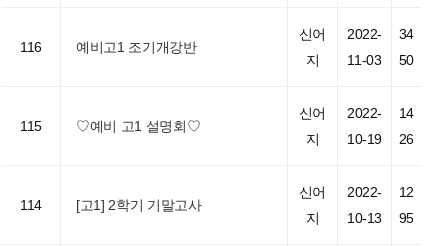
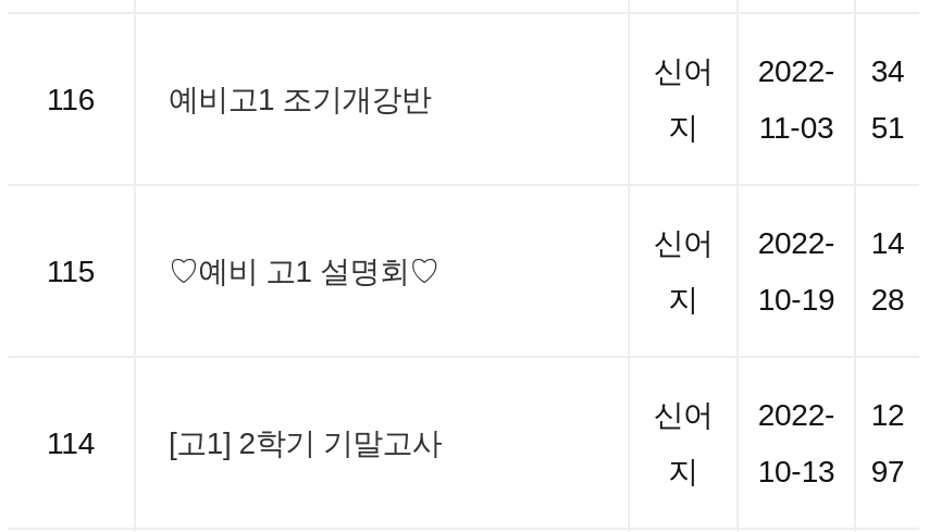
- 지 11-03 50
+ 지 11-03 51

- 지 10-19 26
+ 지 10-19 28

- 지 10-13 95
+ 지 10-13 97
